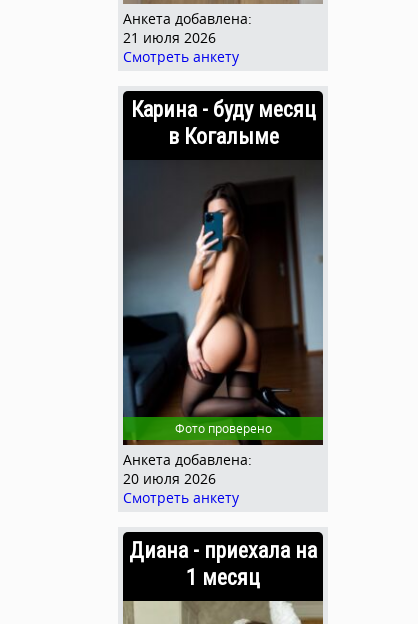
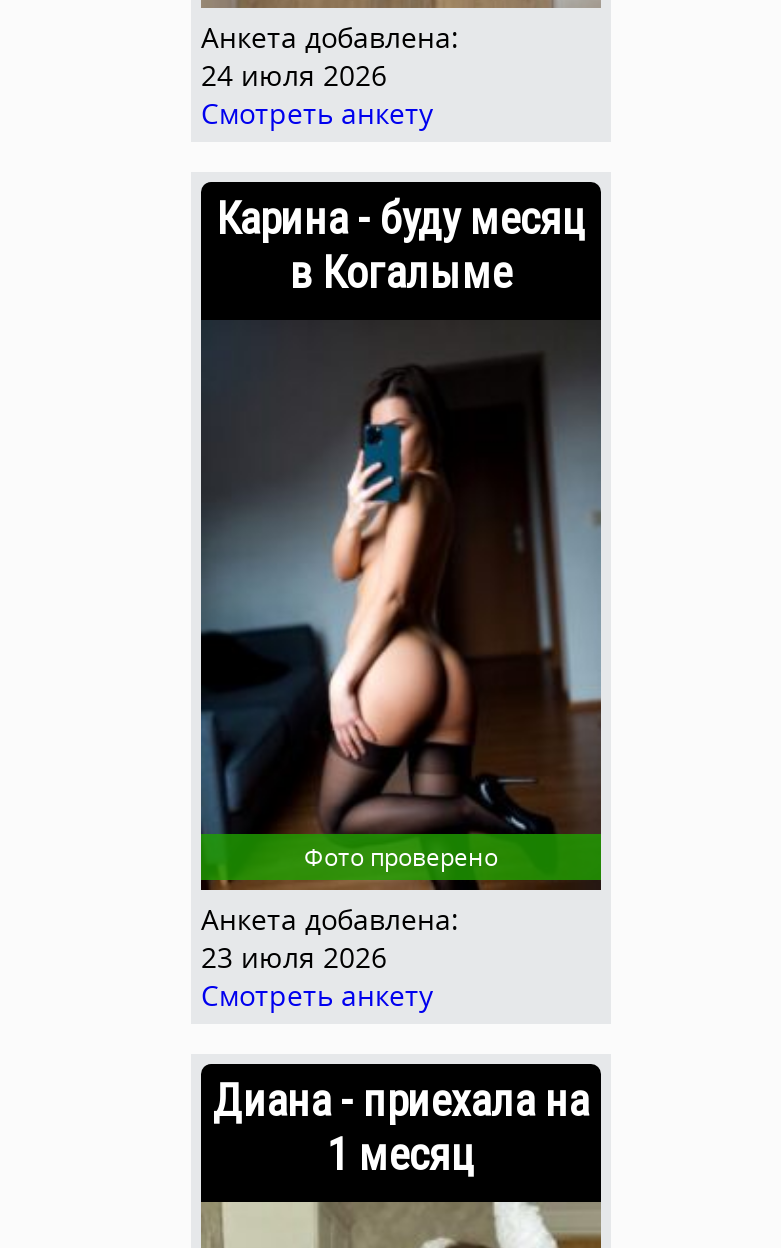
- 21 июля 2026
+ 24 июля 2026

- 20 июля 2026
+ 23 июля 2026
